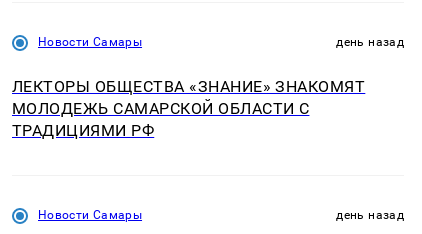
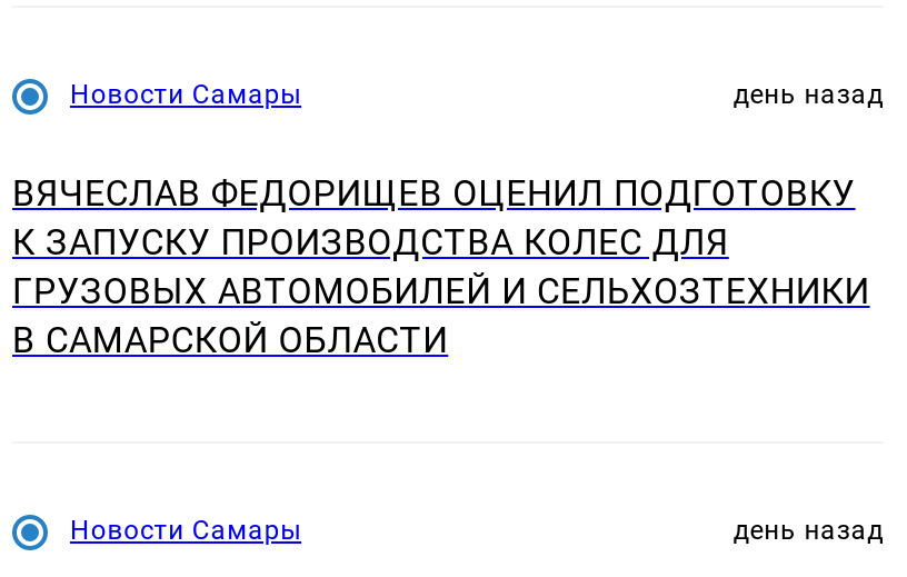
- ЛЕКТОРЫ ОБЩЕСТВА «ЗНАНИЕ» ЗНАКОМЯТ
- МОЛОДЕЖЬ САМАРСКОЙ ОБЛАСТИ С
- ТРАДИЦИЯМИ РФ
+ ВЯЧЕСЛАВ ФЕДОРИЩЕВ ОЦЕНИЛ ПОДГОТОВКУ
+ К ЗАПУСКУ ПРОИЗВОДСТВА КОЛЕС ДЛЯ
+ ГРУЗОВЫХ АВТОМОБИЛЕЙ И СЕЛЬХОЗТЕХНИКИ
+ В САМАРСКОЙ ОБЛАСТИ
